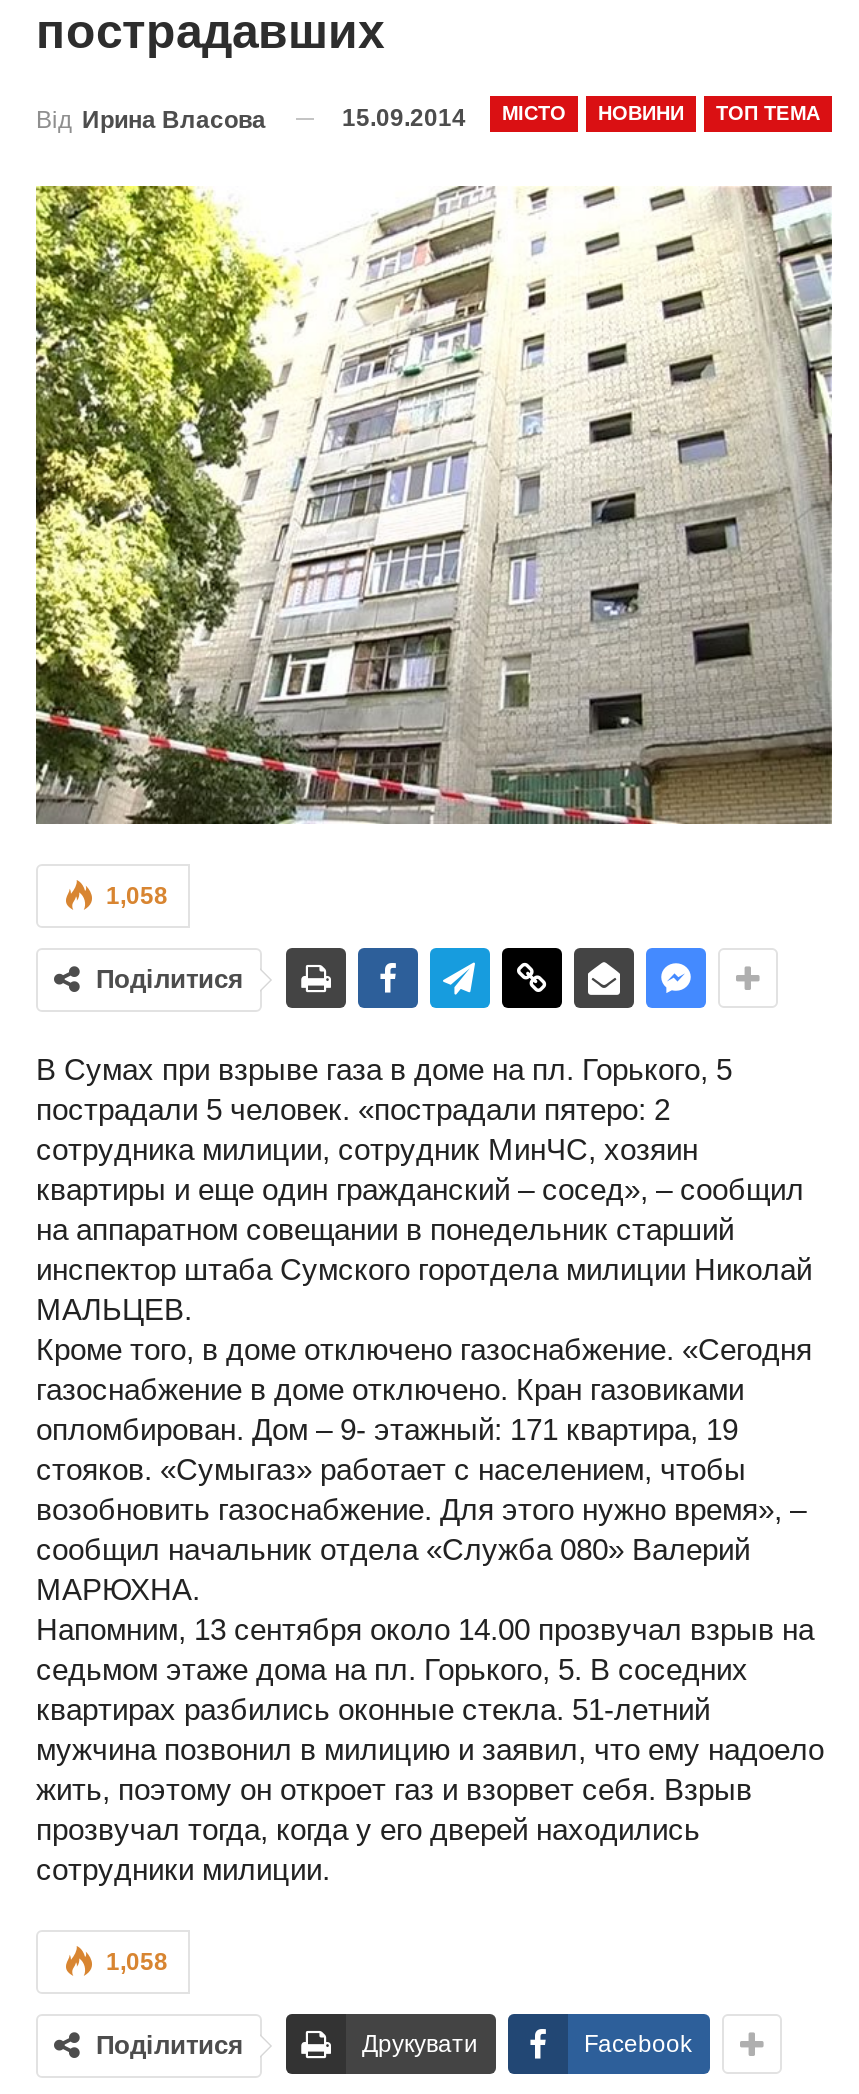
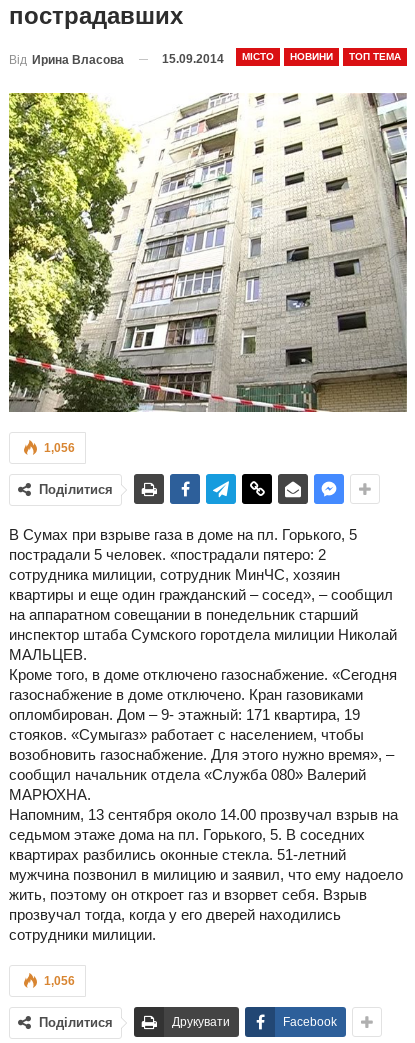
- 1,058
+ 1,056

- 1,058
+ 1,056
